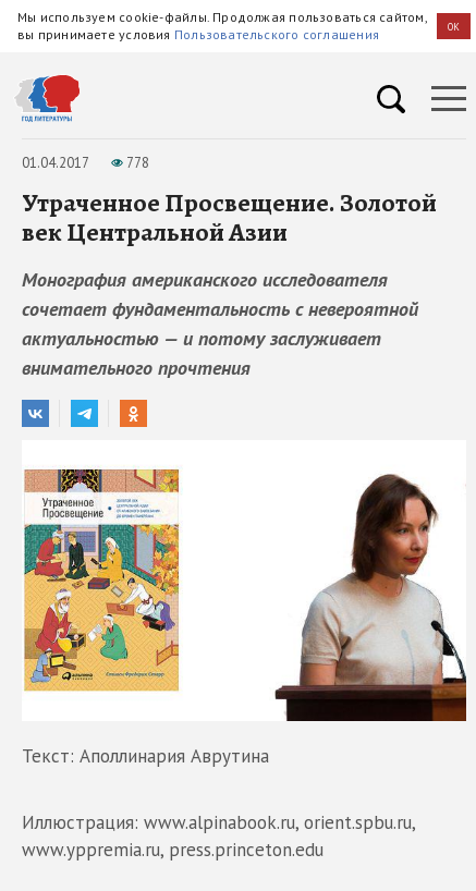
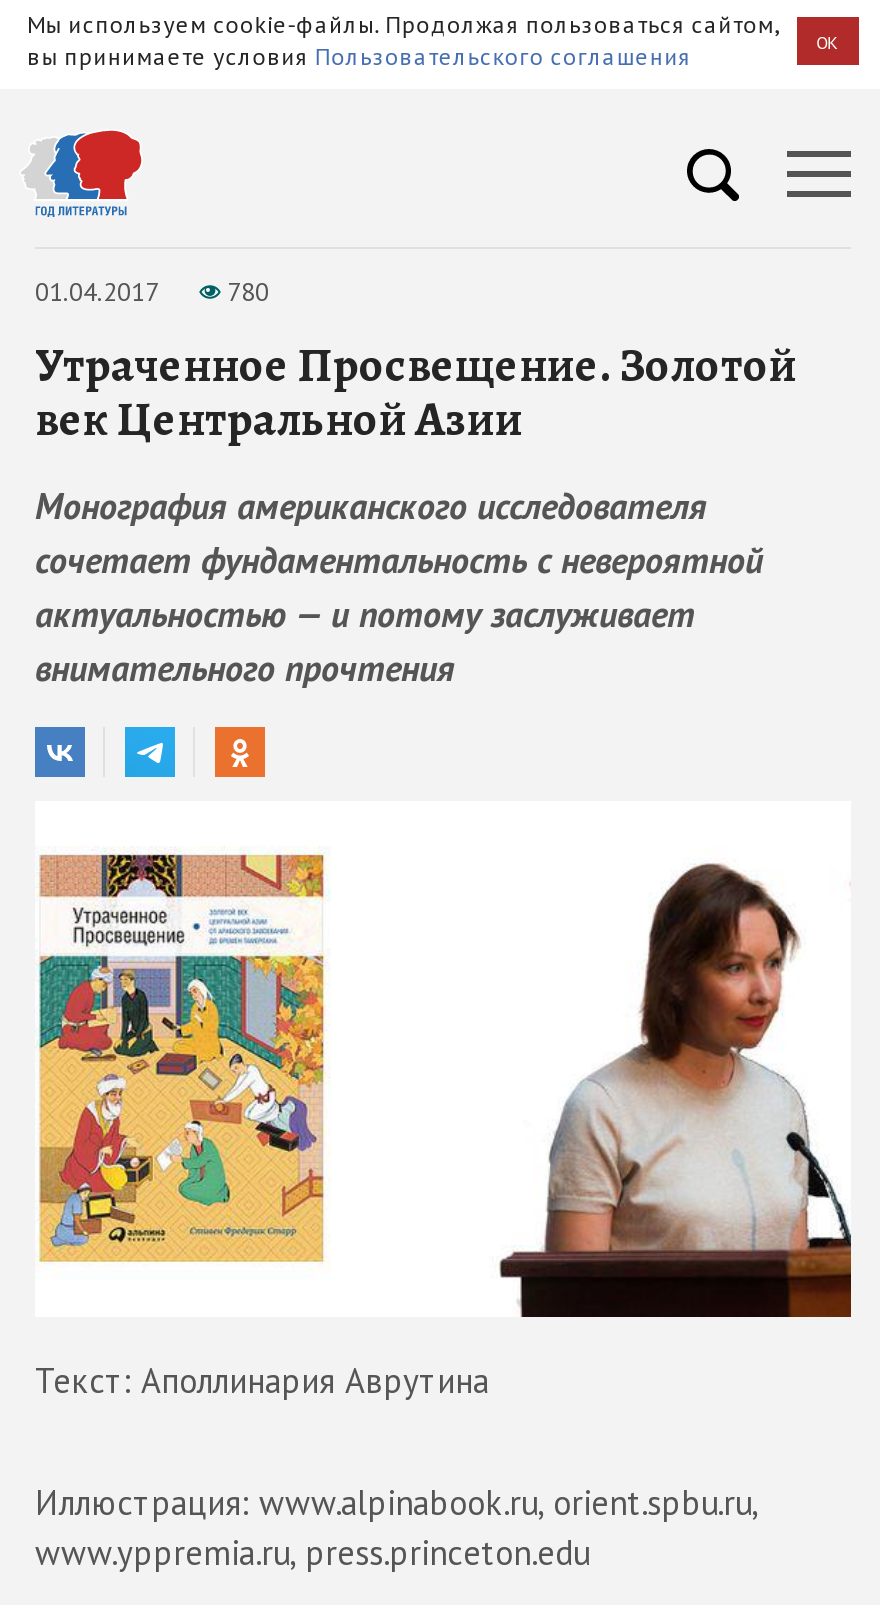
- 01.04.2017 778
+ 01.04.2017 780
